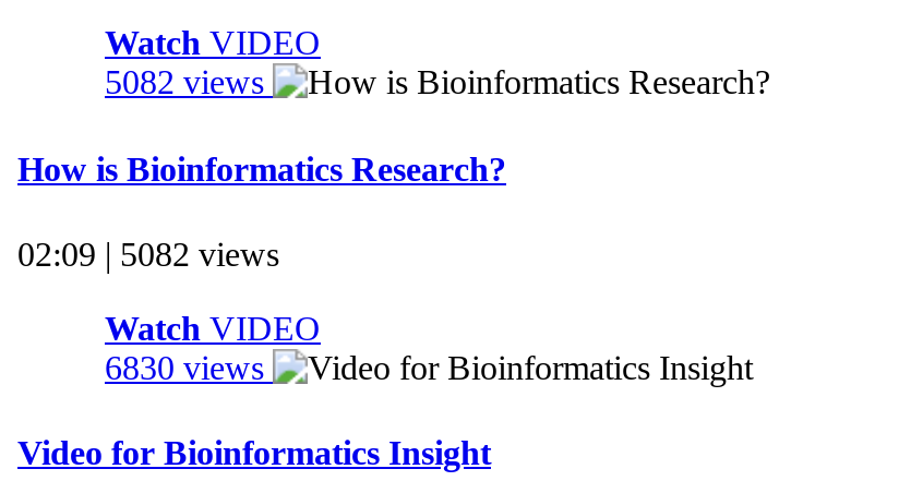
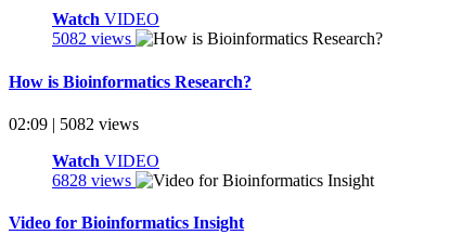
- 6830 views
+ 6828 views
